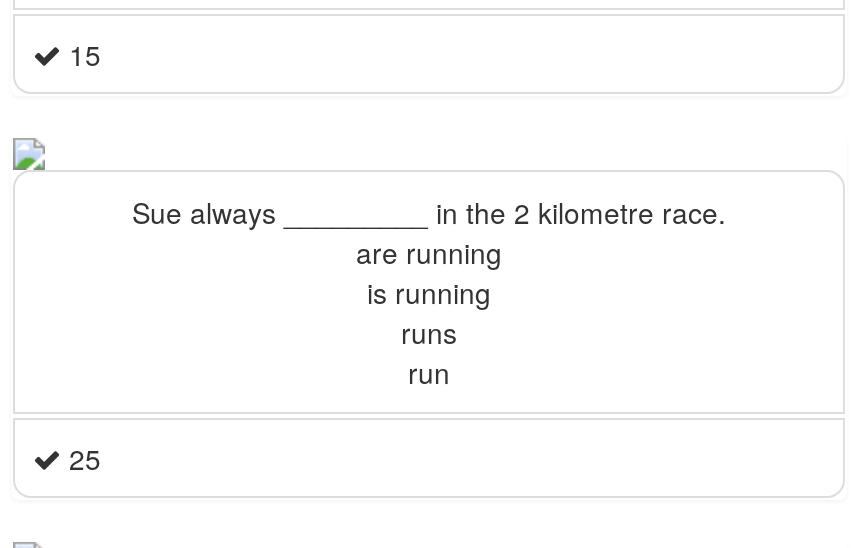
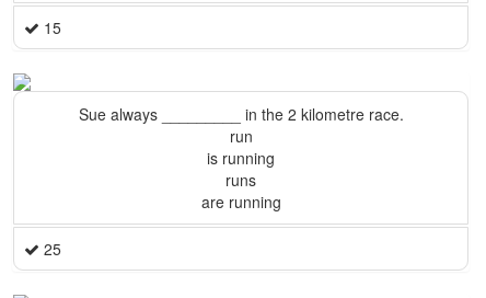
moved down: are running

moved up: run
